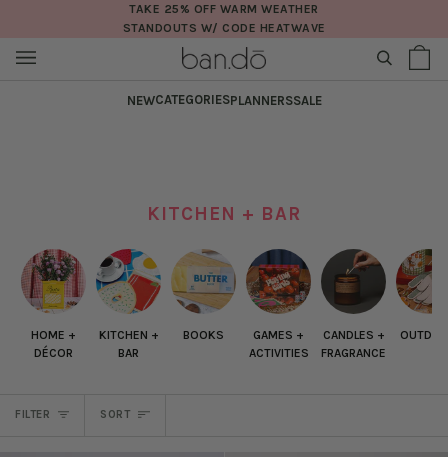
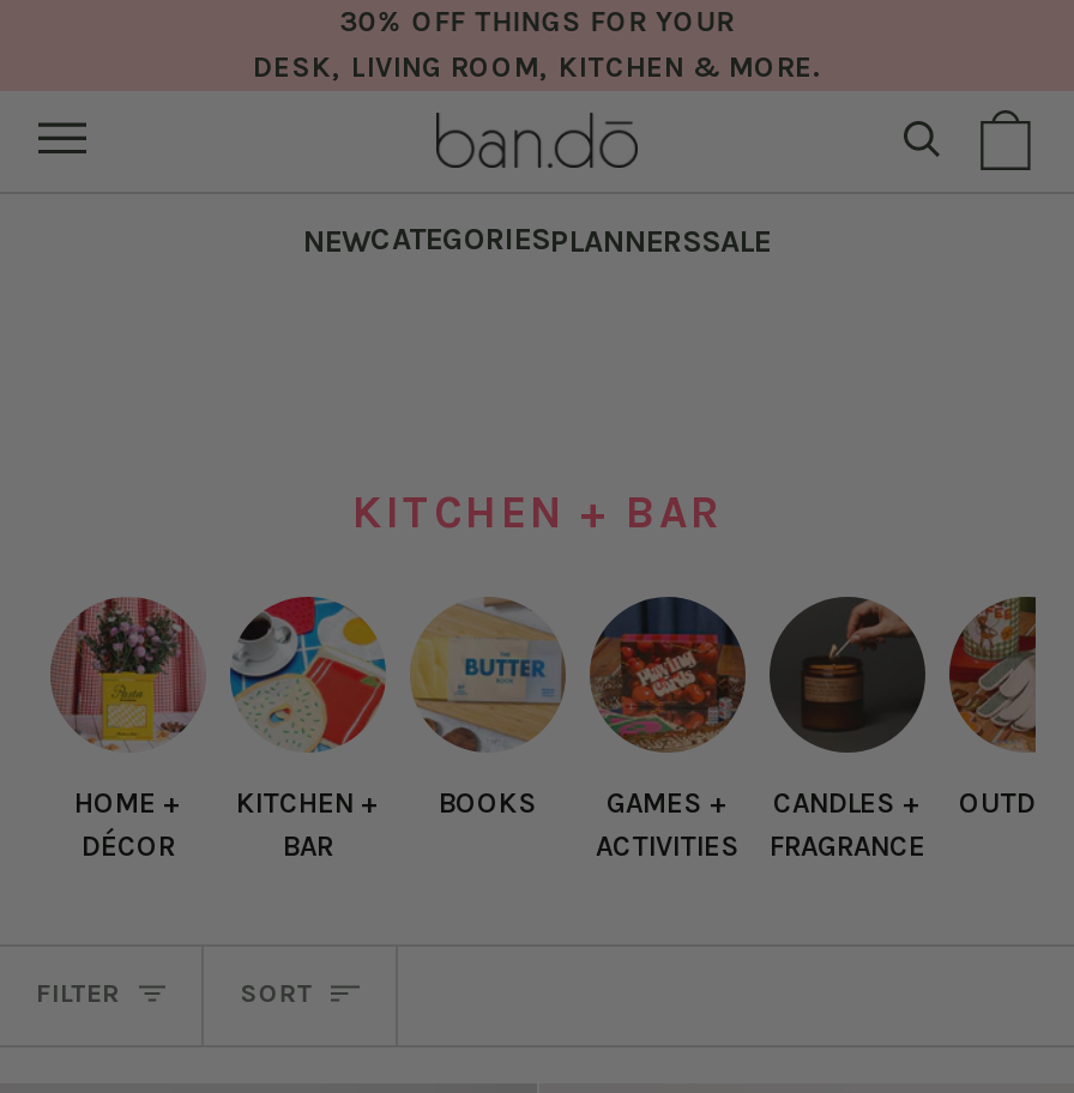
- TAKE 25% OFF WARM WEATHER
- STANDOUTS W/ CODE HEATWAVE
+ 30% OFF THINGS FOR YOUR
+ DESK, LIVING ROOM, KITCHEN & MORE.
